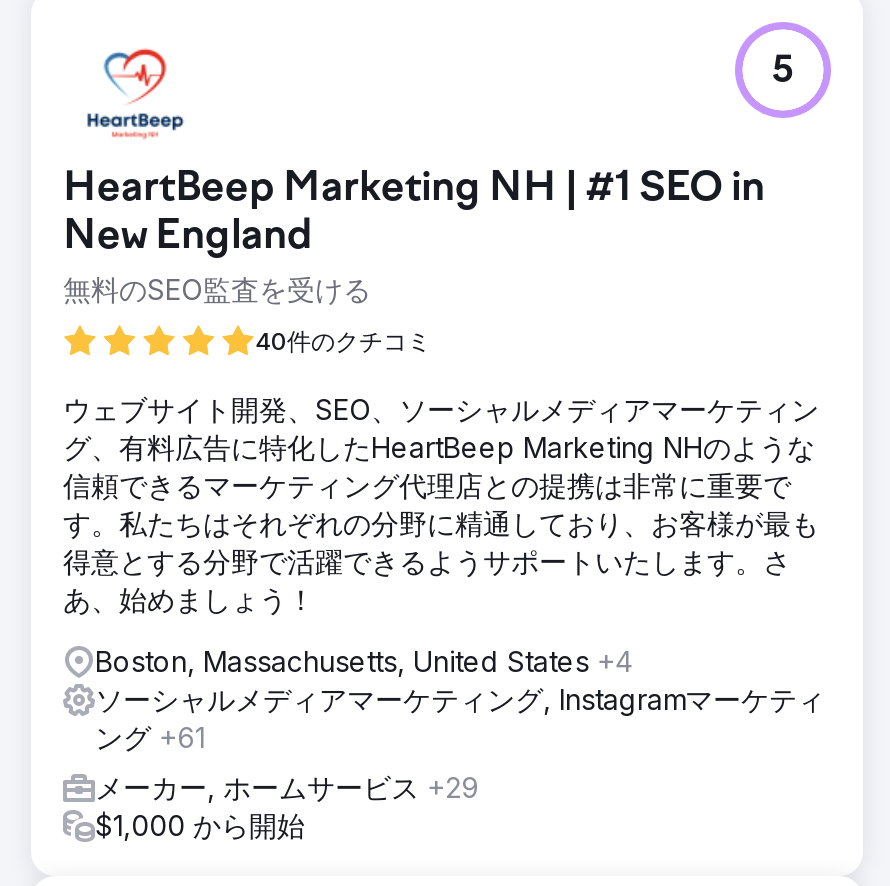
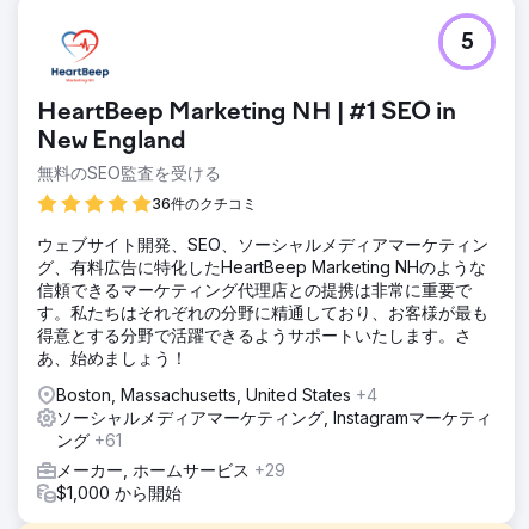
- 40件のクチコミ
+ 36件のクチコミ
